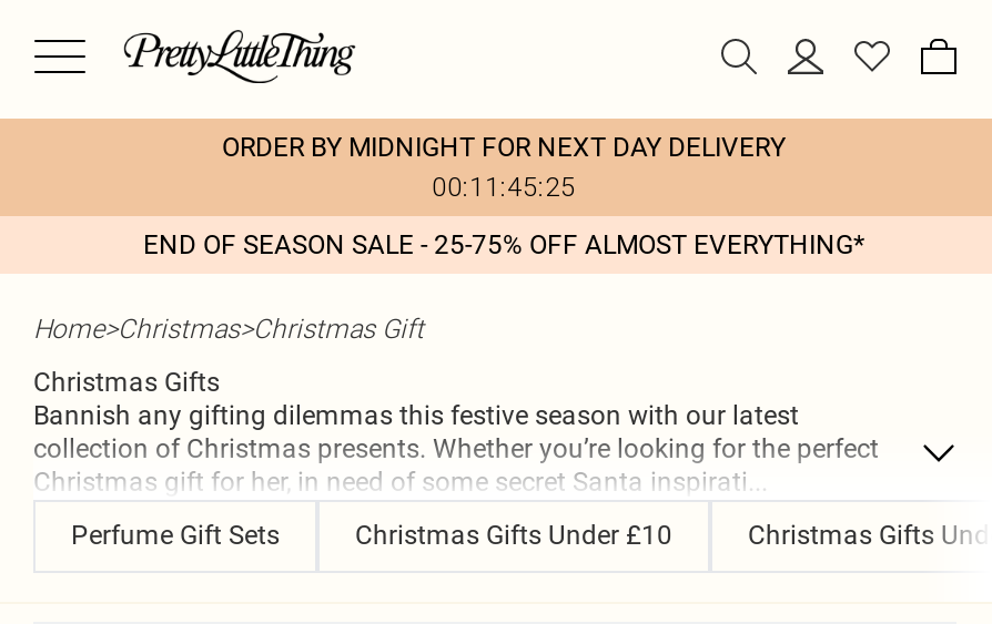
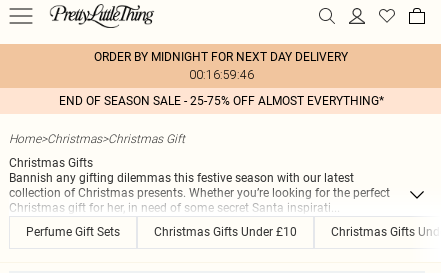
- 00:11:45:25
+ 00:16:59:46
